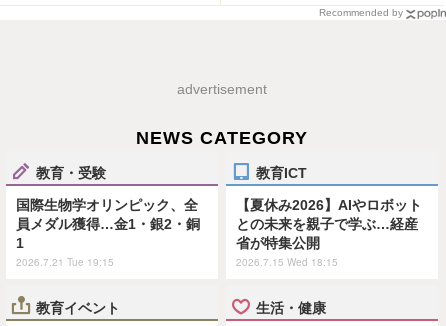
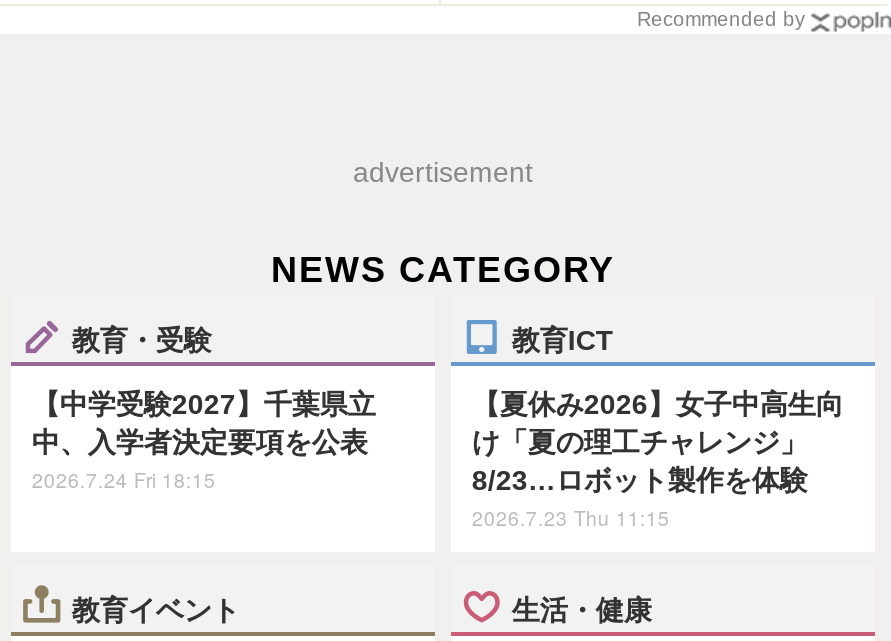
- 国際生物学オリンピック、全
- 員メダル獲得…金1・銀2・銅
- 1
- 2026.7.21 Tue 19:15
+ 【中学受験2027】千葉県立
+ 中、入学者決定要項を公表
+ 2026.7.24 Fri 18:15

- 【夏休み2026】AIやロボット
- との未来を親子で学ぶ…経産
- 省が特集公開
- 2026.7.15 Wed 18:15
+ 【夏休み2026】女子中高生向
+ け「夏の理工チャレンジ」
+ 8/23…ロボット製作を体験
+ 2026.7.23 Thu 11:15
